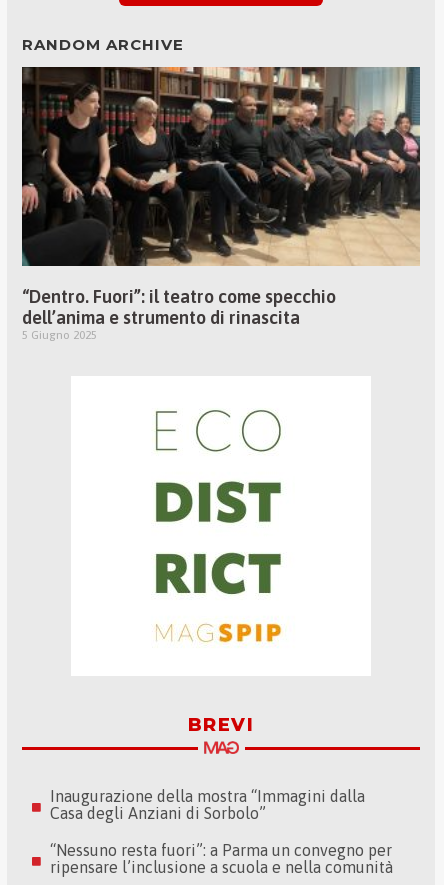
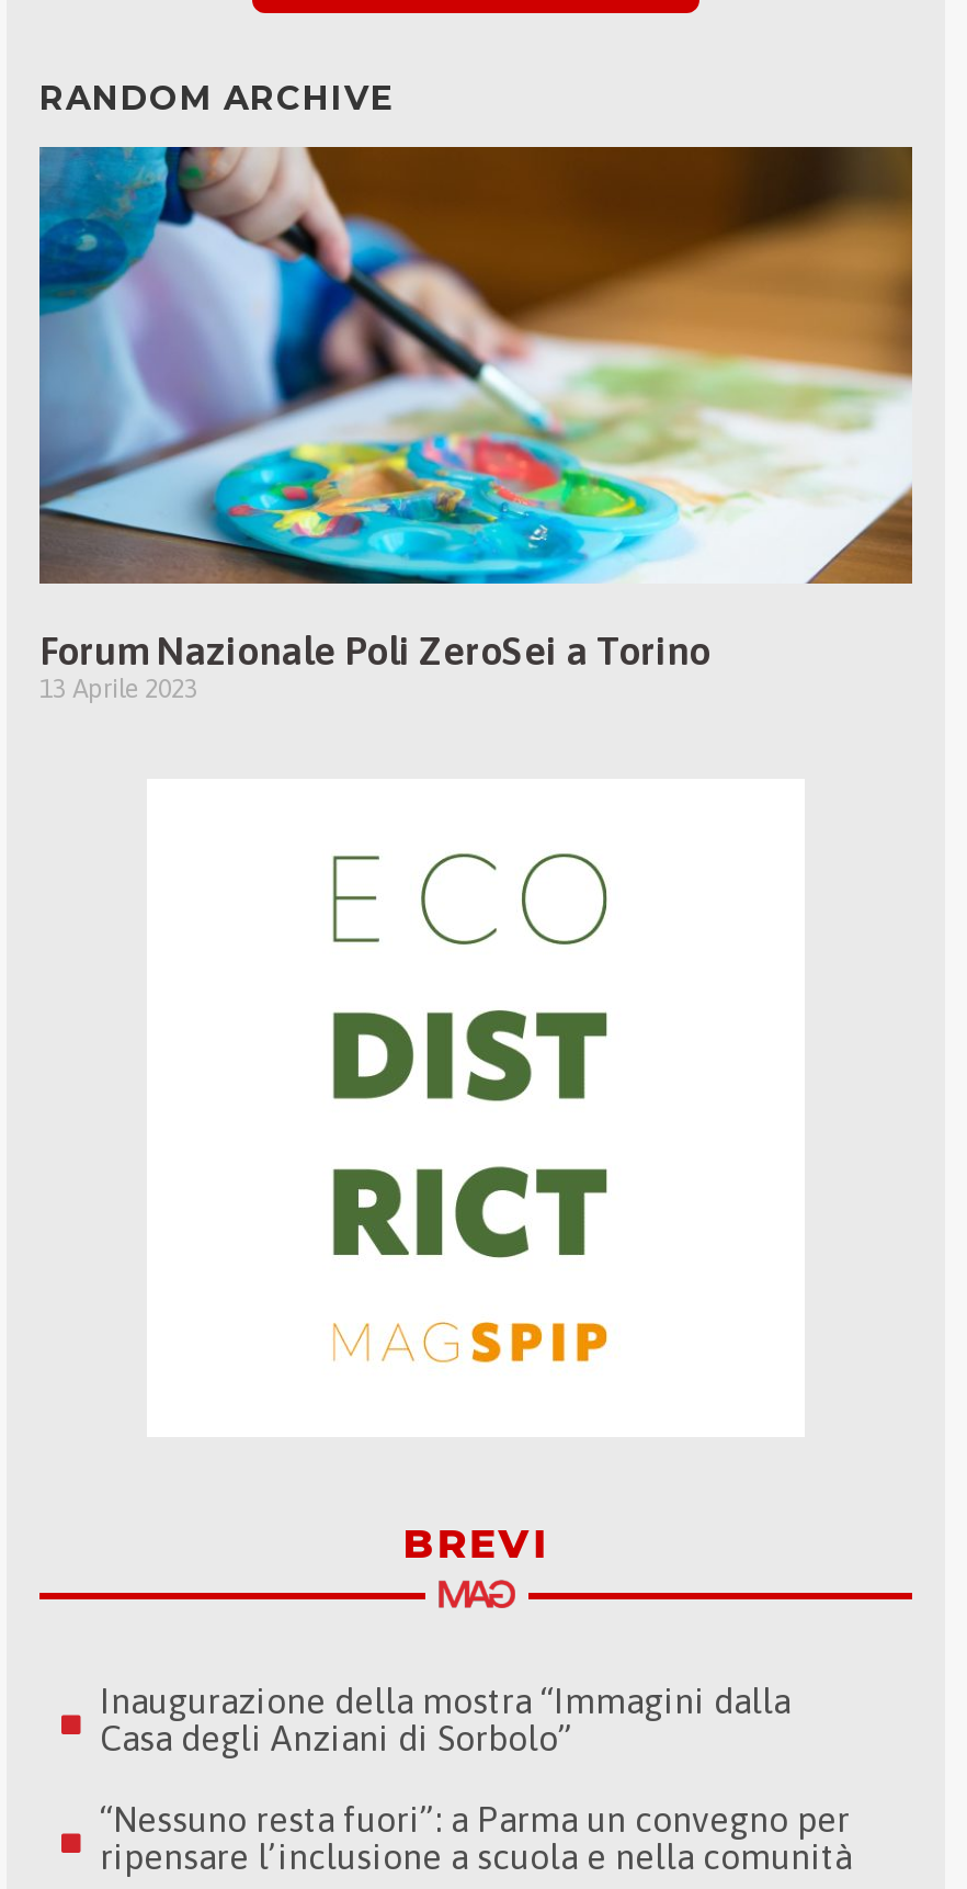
- [image]
- “Dentro. Fuori”: il teatro come specchio
- dell’anima e strumento di rinascita
- 5 Giugno 2025
+ [image]
+ Forum Nazionale Poli ZeroSei a Torino
+ 13 Aprile 2023
